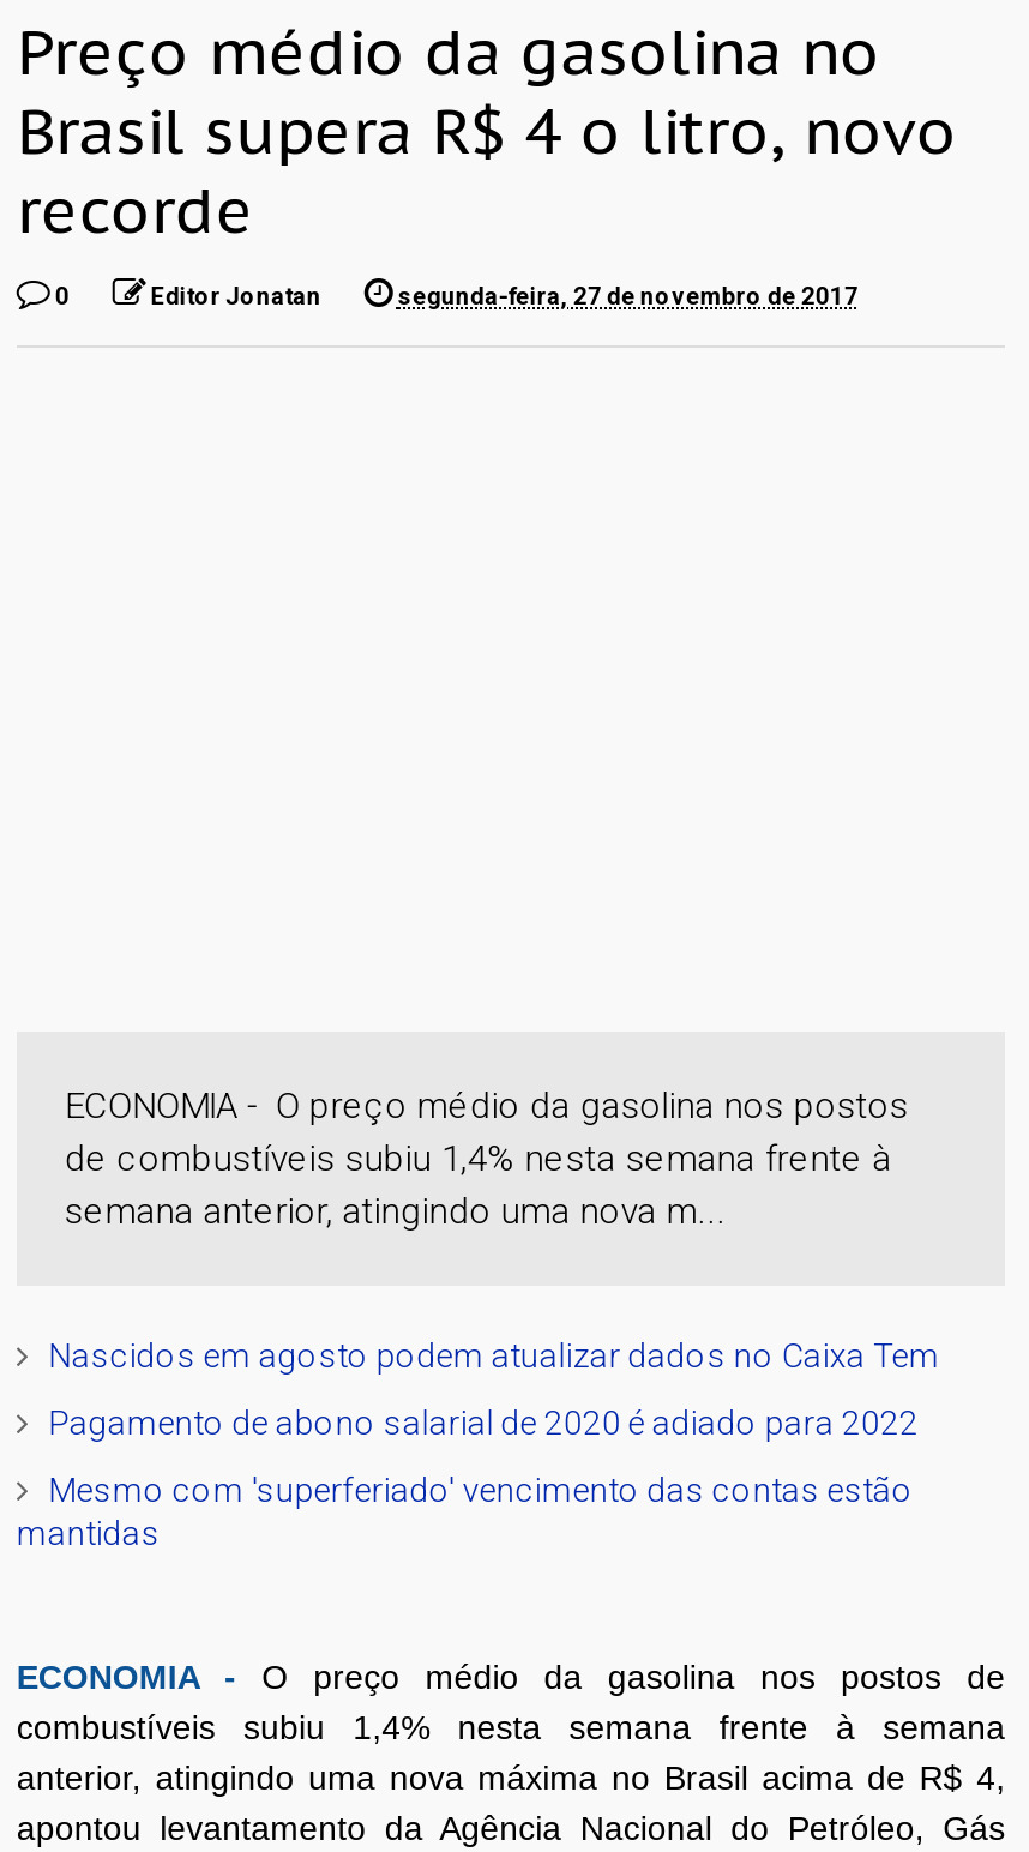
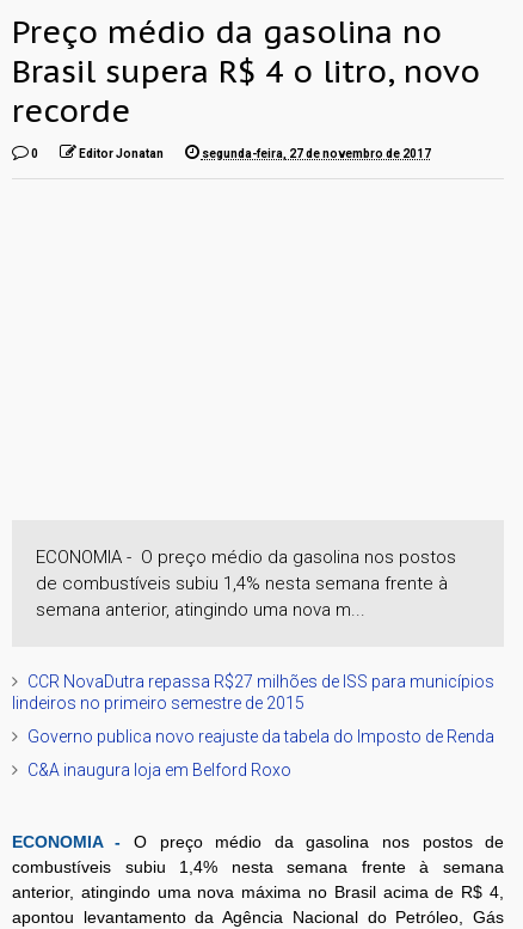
- Nascidos em agosto podem atualizar dados no Caixa Tem
+ CCR NovaDutra repassa R$27 milhões de ISS para municípios
+ lindeiros no primeiro semestre de 2015

- Pagamento de abono salarial de 2020 é adiado para 2022
+ Governo publica novo reajuste da tabela do Imposto de Renda

- Mesmo com 'superferiado' vencimento das contas estão
- mantidas
+ C&A inaugura loja em Belford Roxo
